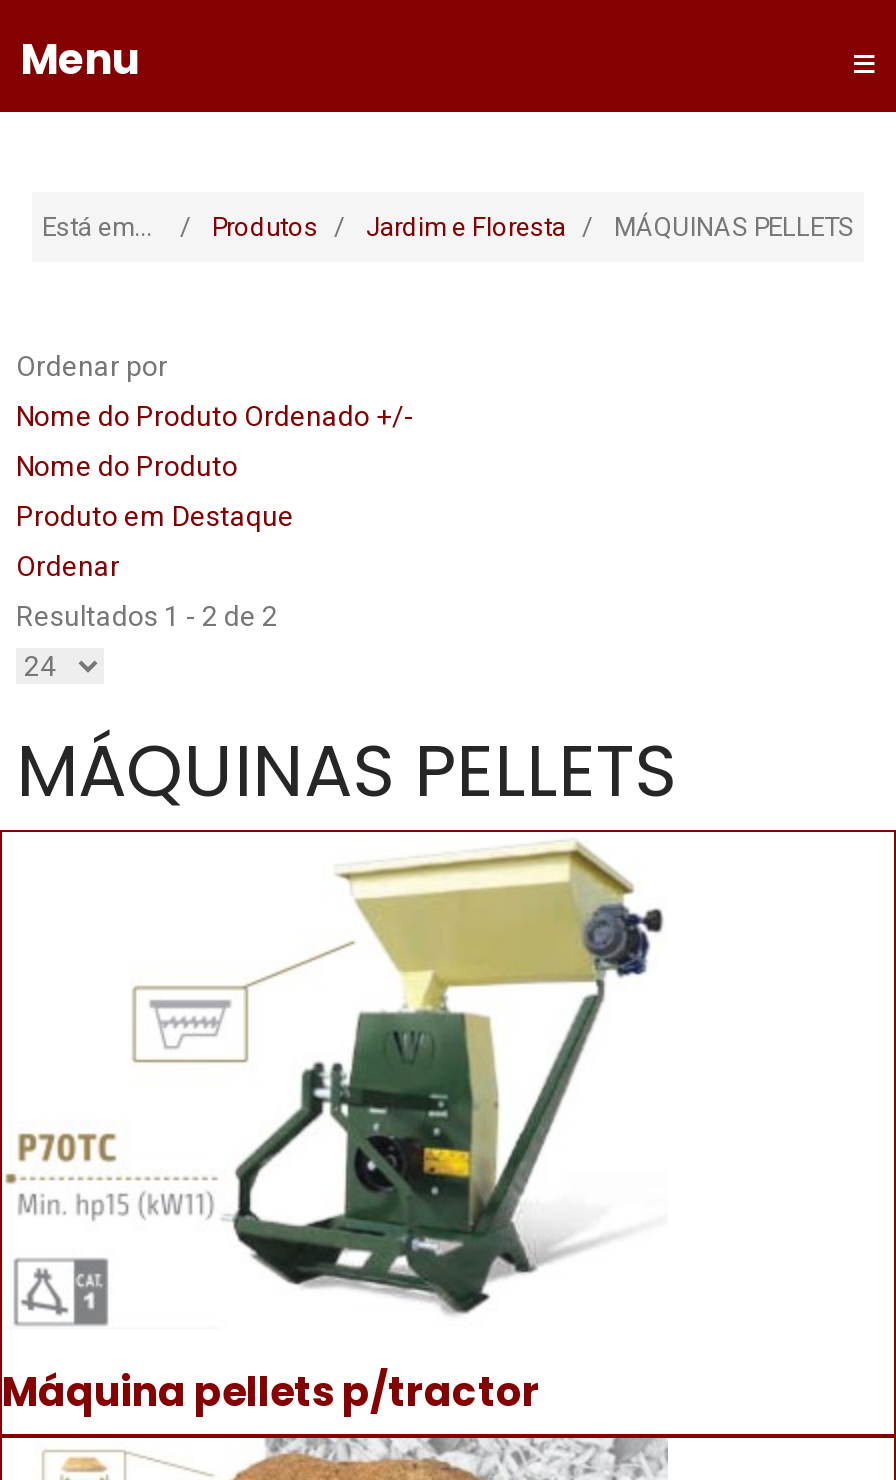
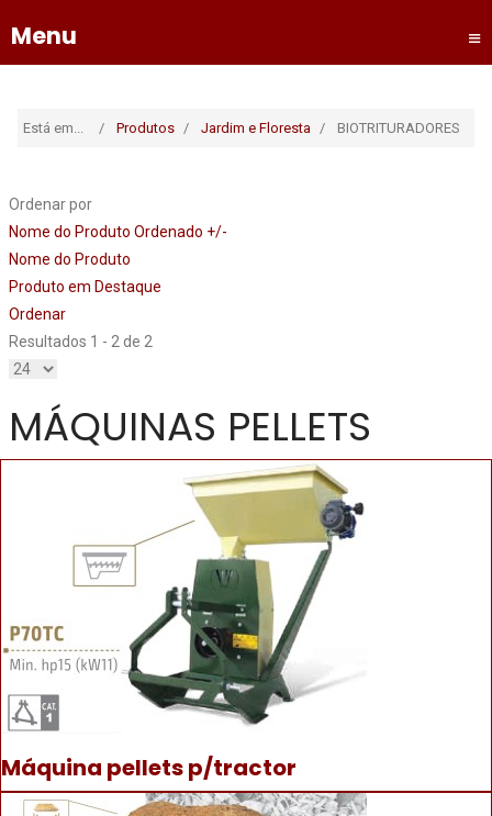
- MÁQUINAS PELLETS
+ BIOTRITURADORES
